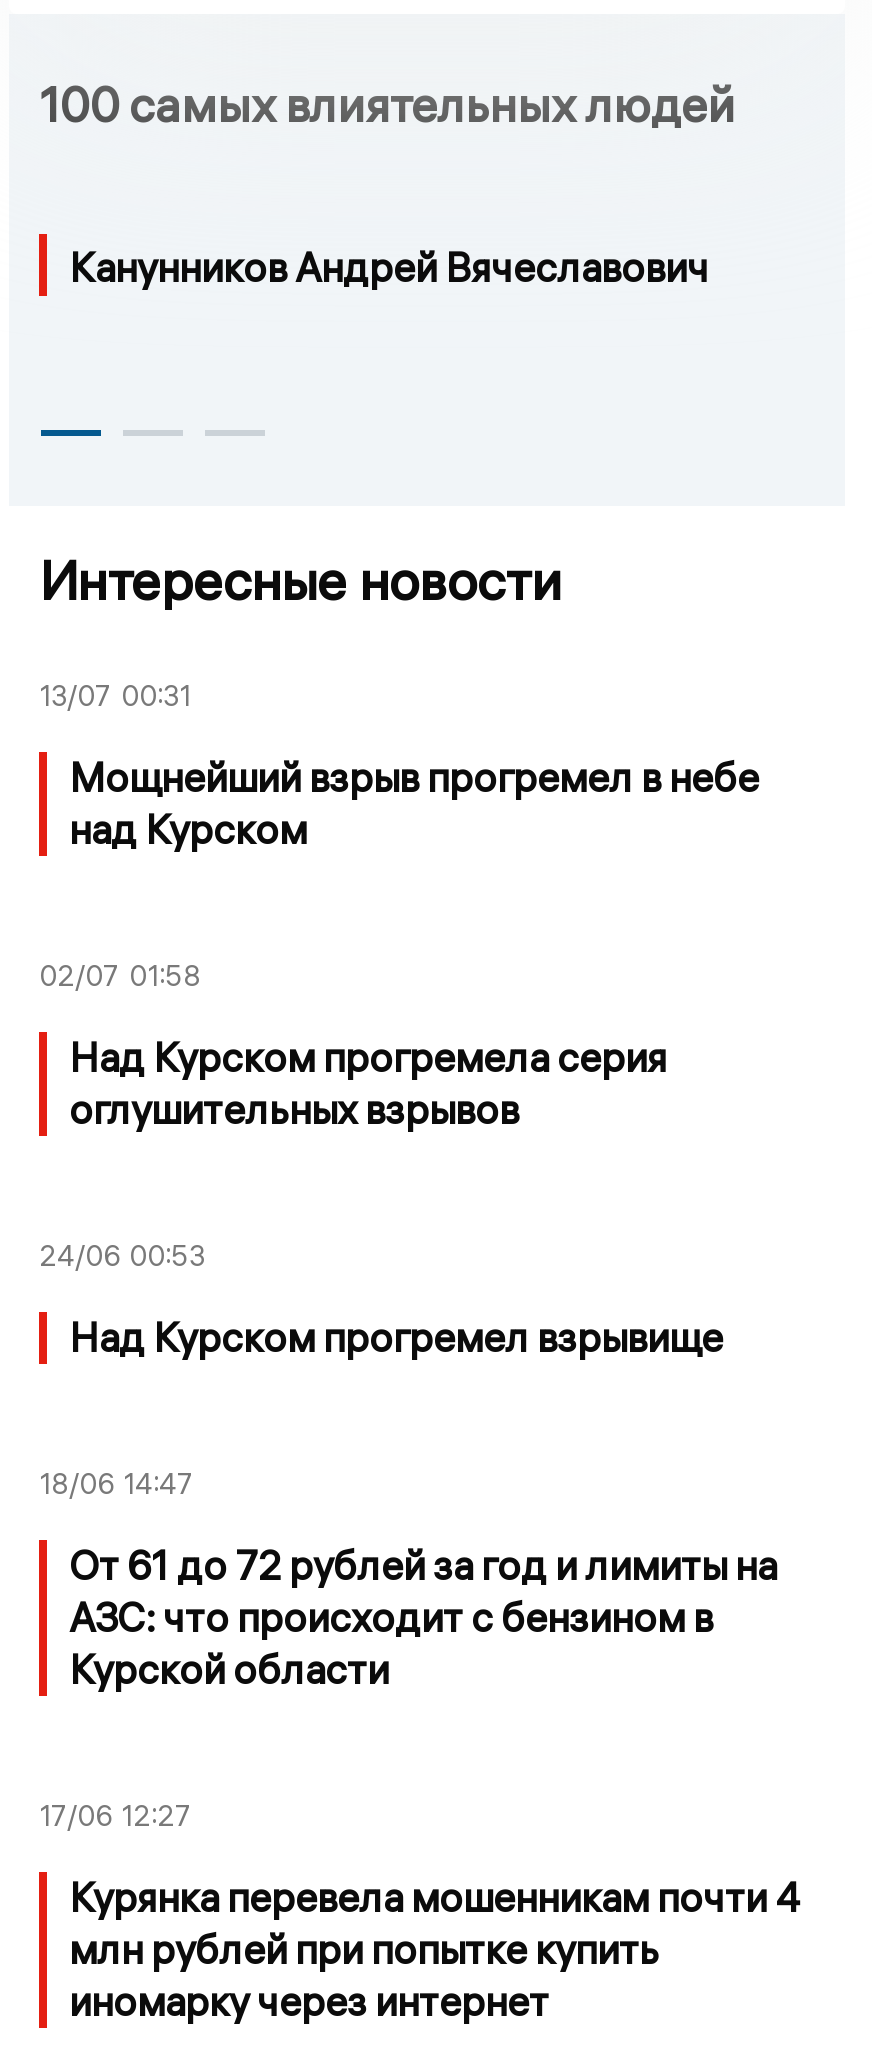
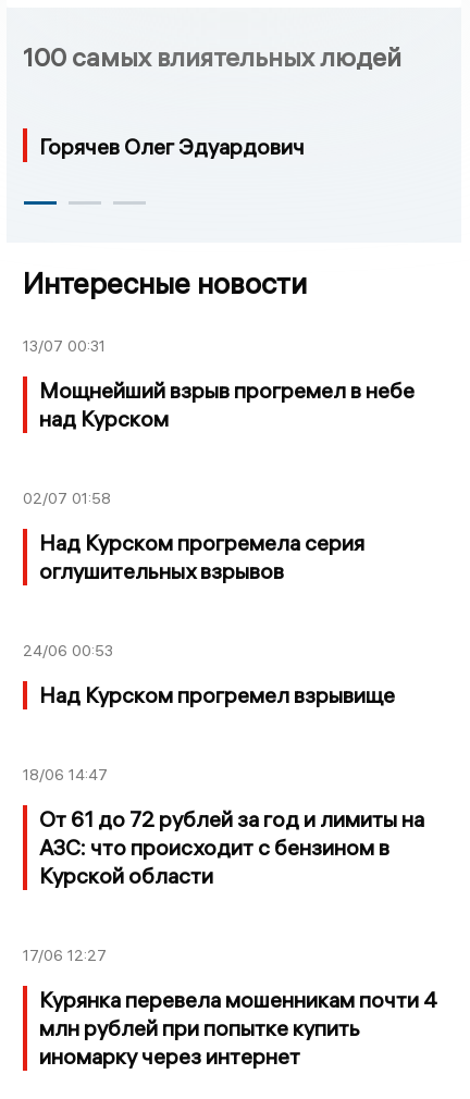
- Канунников Андрей Вячеславович
+ Горячев Олег Эдуардович
